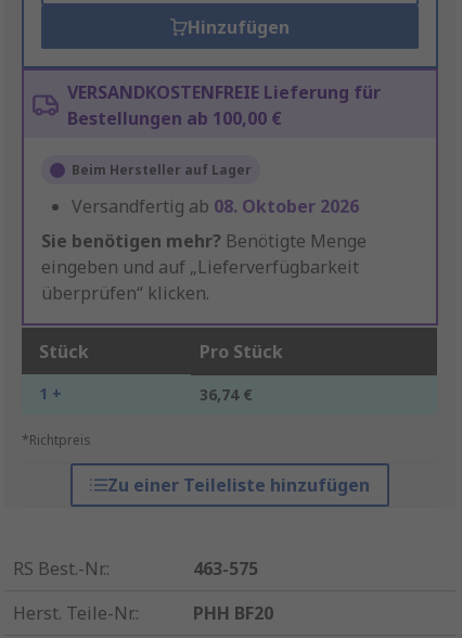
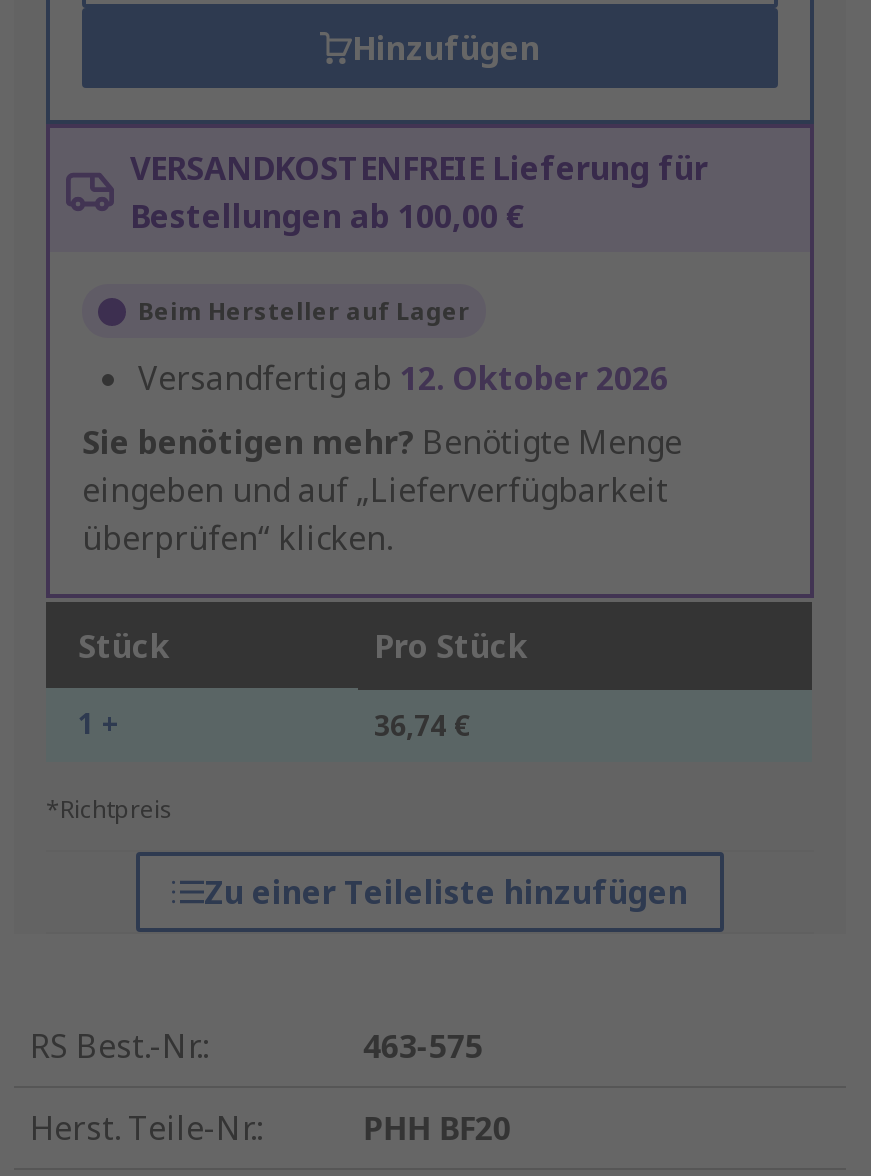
- Versandfertig ab 08. Oktober 2026
+ Versandfertig ab 12. Oktober 2026
